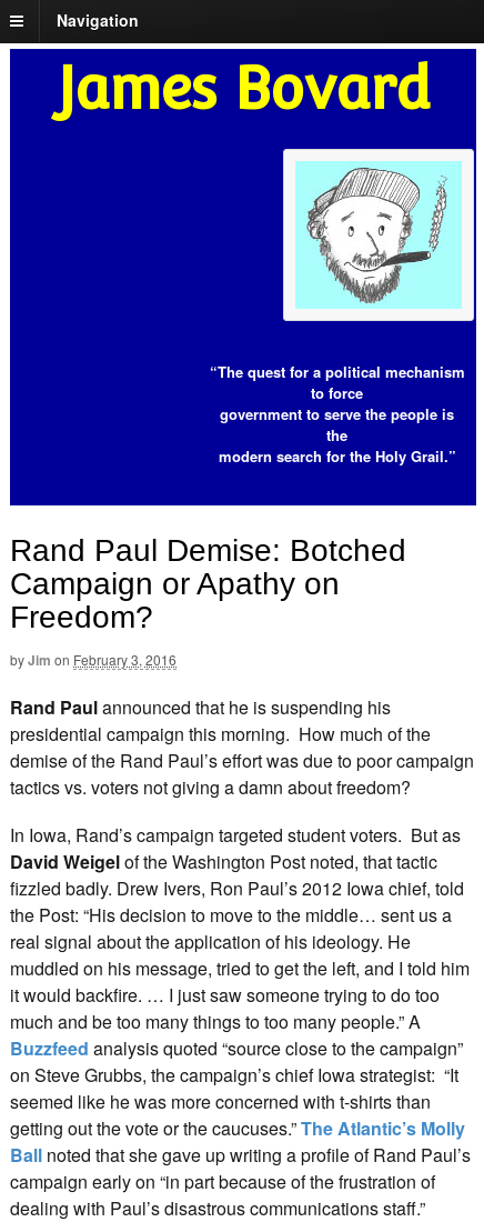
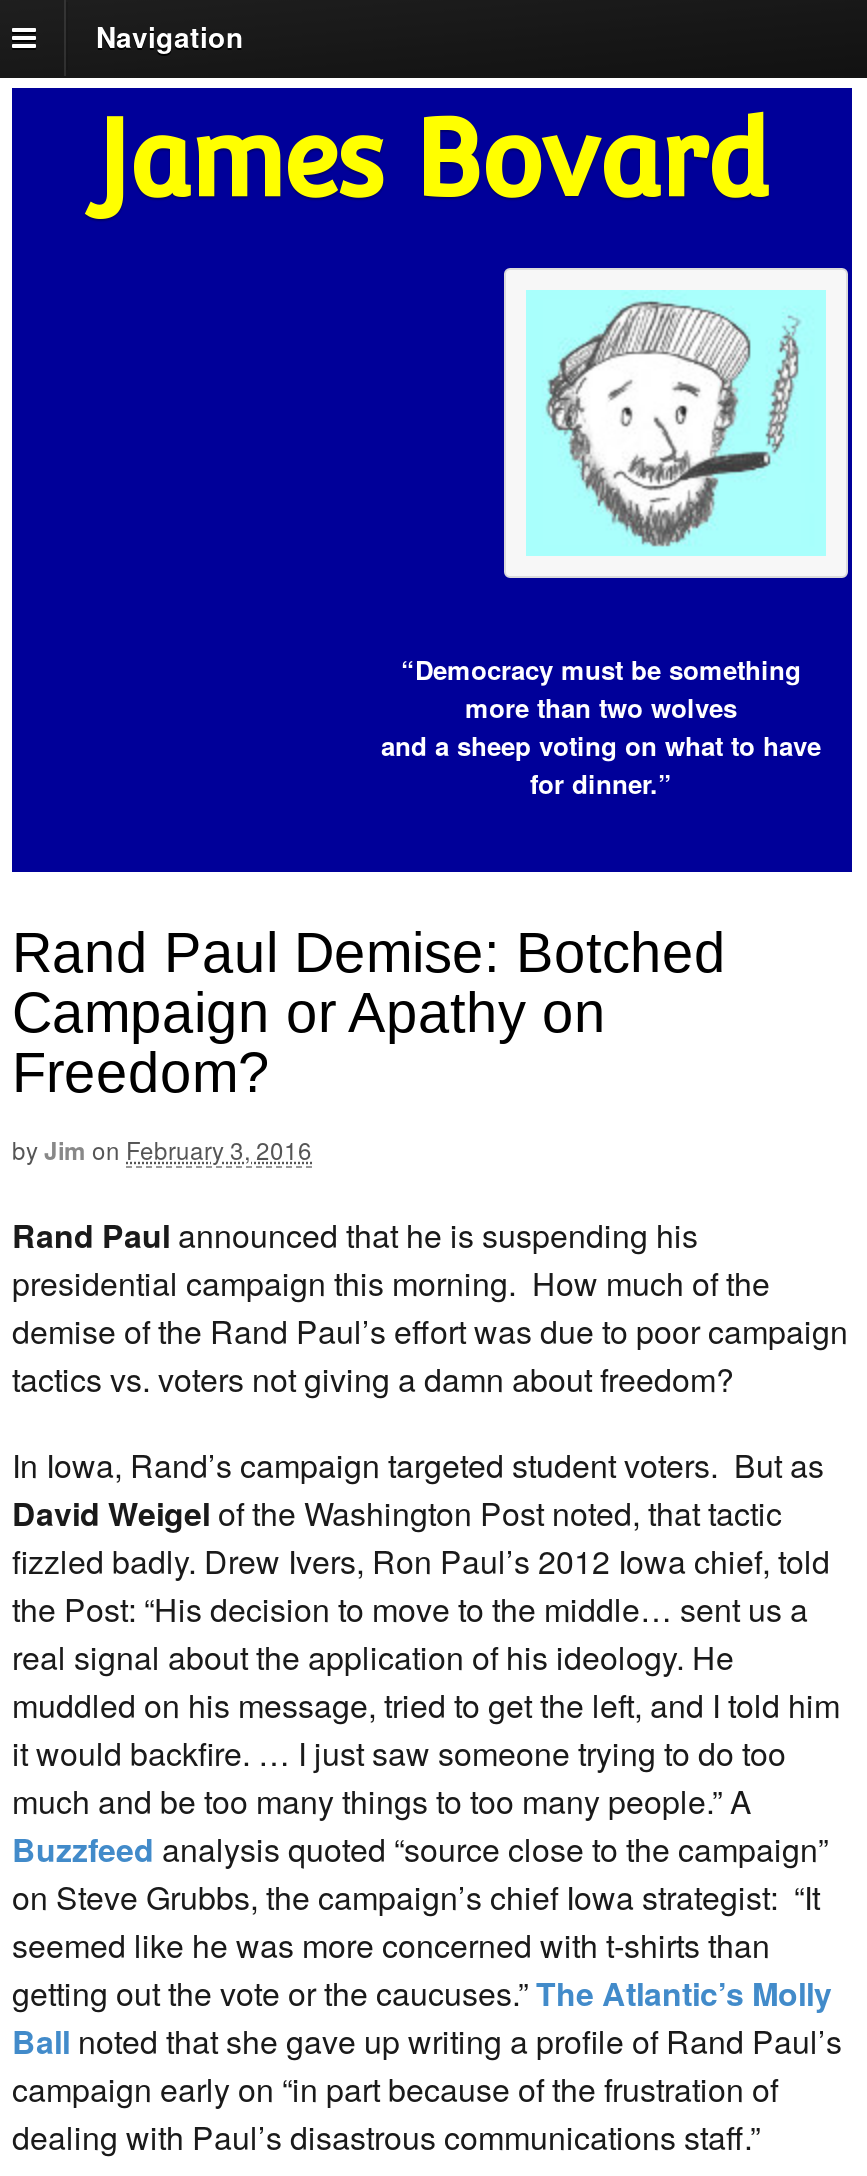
- “The quest for a political mechanism
- to force
- government to serve the people is
- the
- modern search for the Holy Grail.”
+ “Democracy must be something
+ more than two wolves
+ and a sheep voting on what to have
+ for dinner.”
